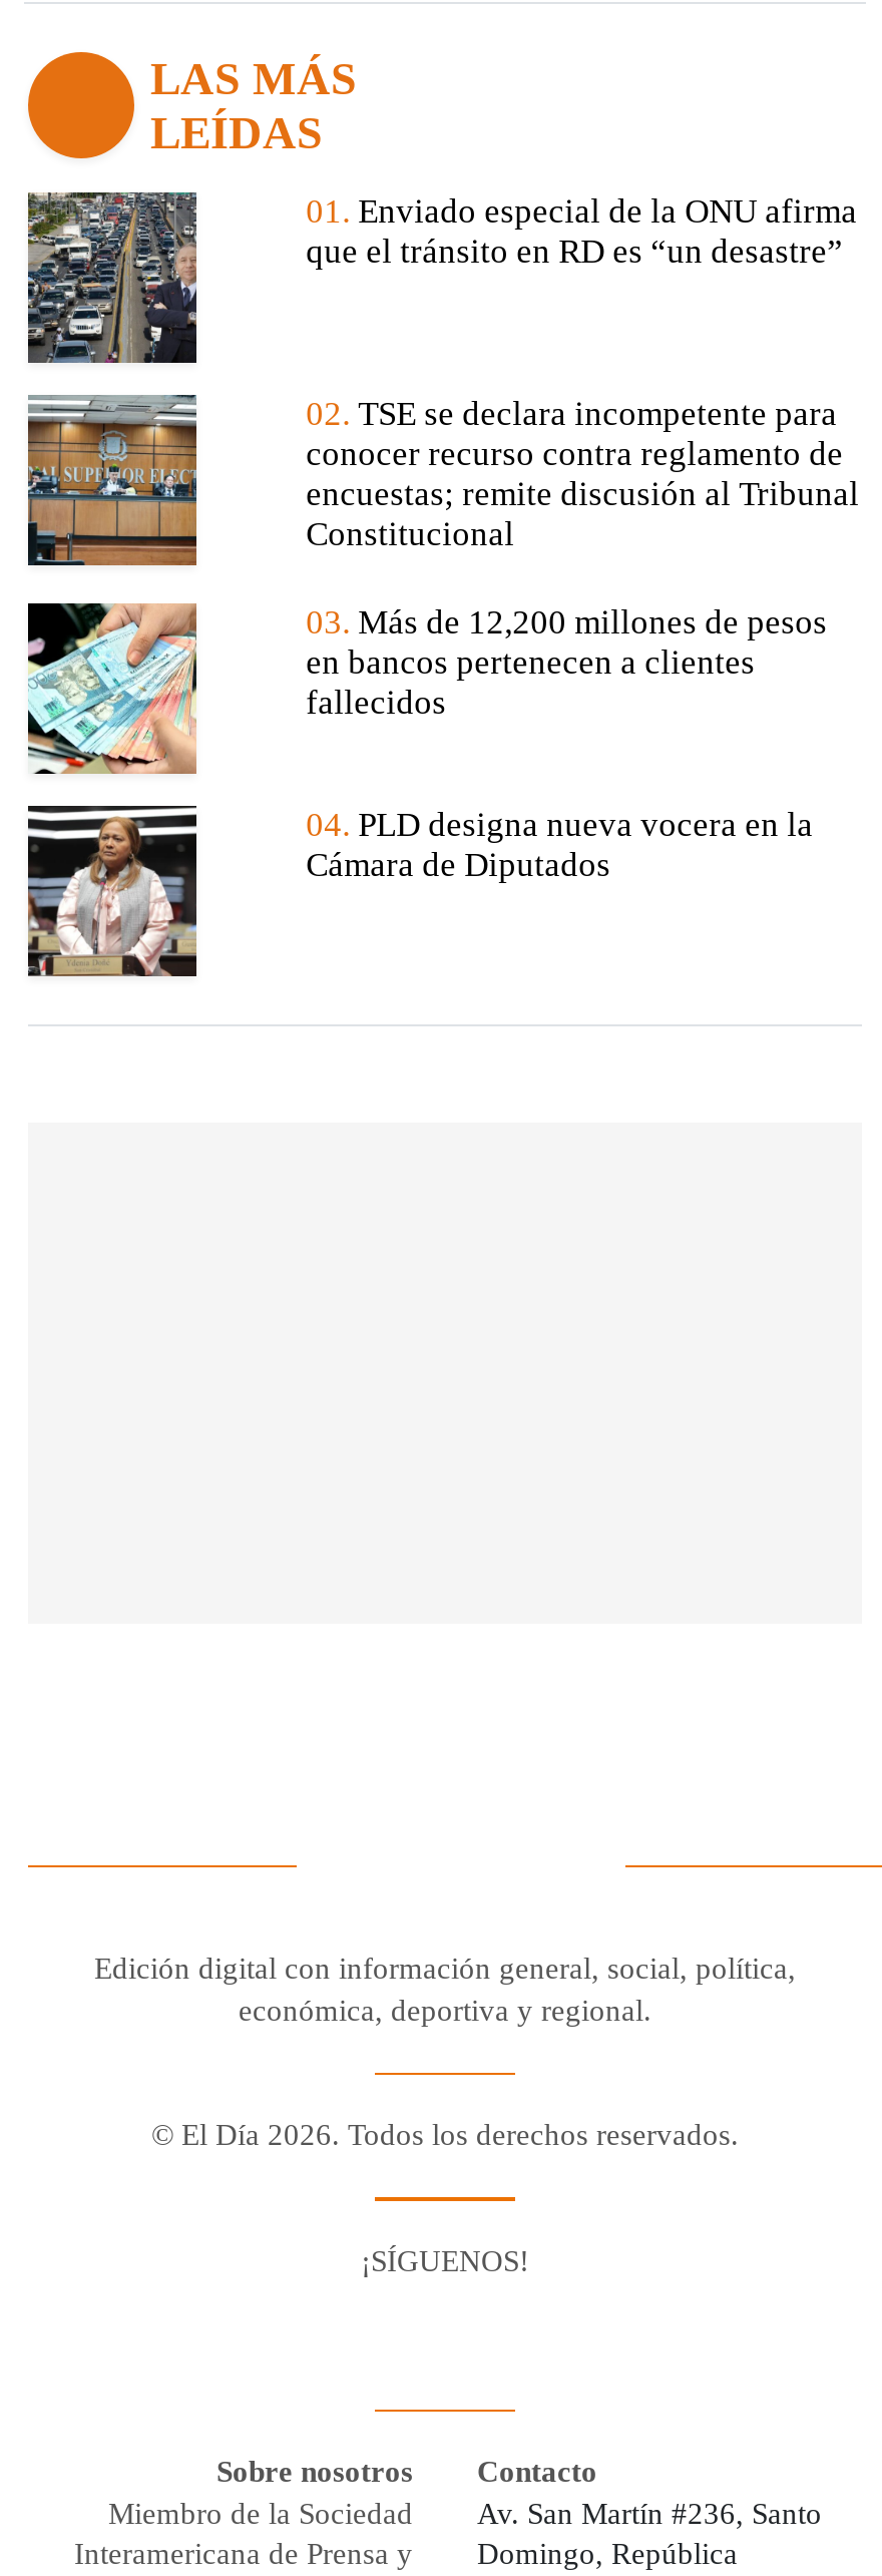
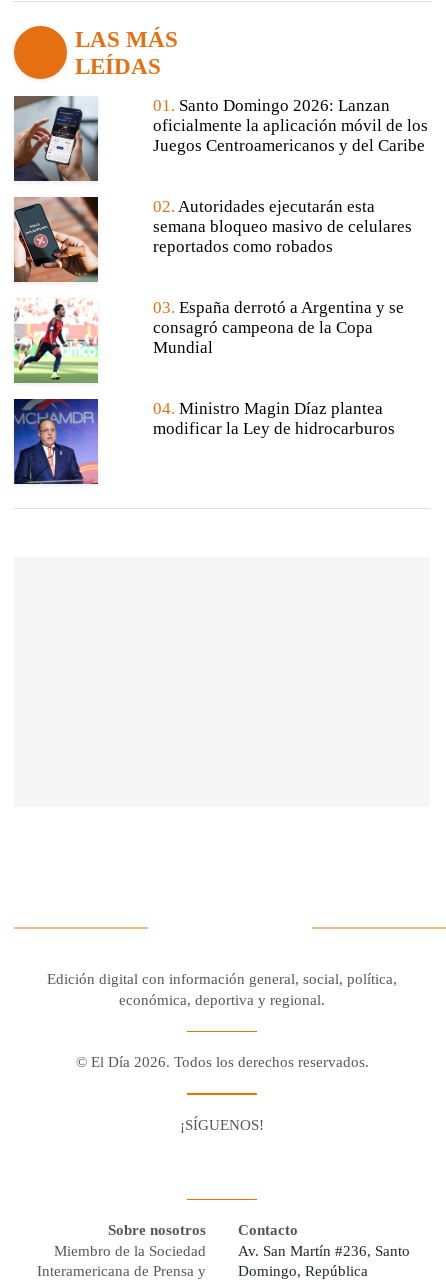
- [image]
+ [image]

- 01. Enviado especial de la ONU afirma
- que el tránsito en RD es “un desastre”
+ 01. Santo Domingo 2026: Lanzan
+ oficialmente la aplicación móvil de los
+ Juegos Centroamericanos y del Caribe

- [image]
+ [image]

- 02. TSE se declara incompetente para
- conocer recurso contra reglamento de
- encuestas; remite discusión al Tribunal
- Constitucional
+ 02. Autoridades ejecutarán esta
+ semana bloqueo masivo de celulares
+ reportados como robados

- [image]
+ [image]

- 03. Más de 12,200 millones de pesos
- en bancos pertenecen a clientes
- fallecidos
+ 03. España derrotó a Argentina y se
+ consagró campeona de la Copa
+ Mundial

- [image]
+ [image]

- 04. PLD designa nueva vocera en la
- Cámara de Diputados
+ 04. Ministro Magin Díaz plantea
+ modificar la Ley de hidrocarburos
